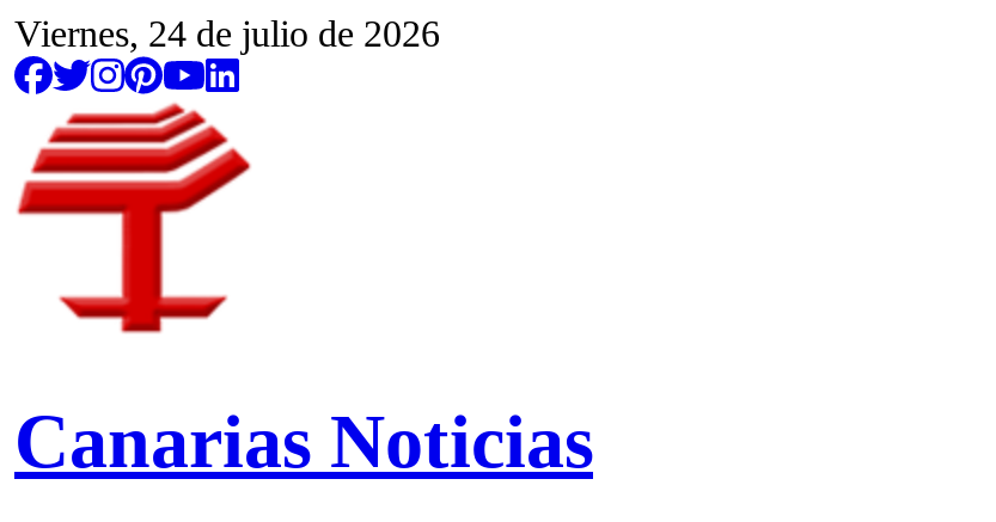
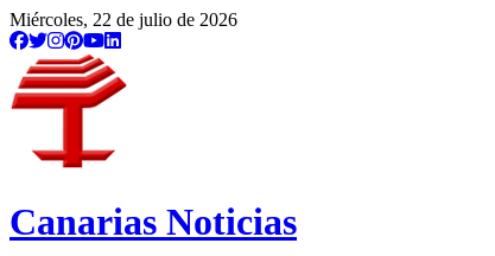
- Viernes, 24 de julio de 2026
+ Miércoles, 22 de julio de 2026
